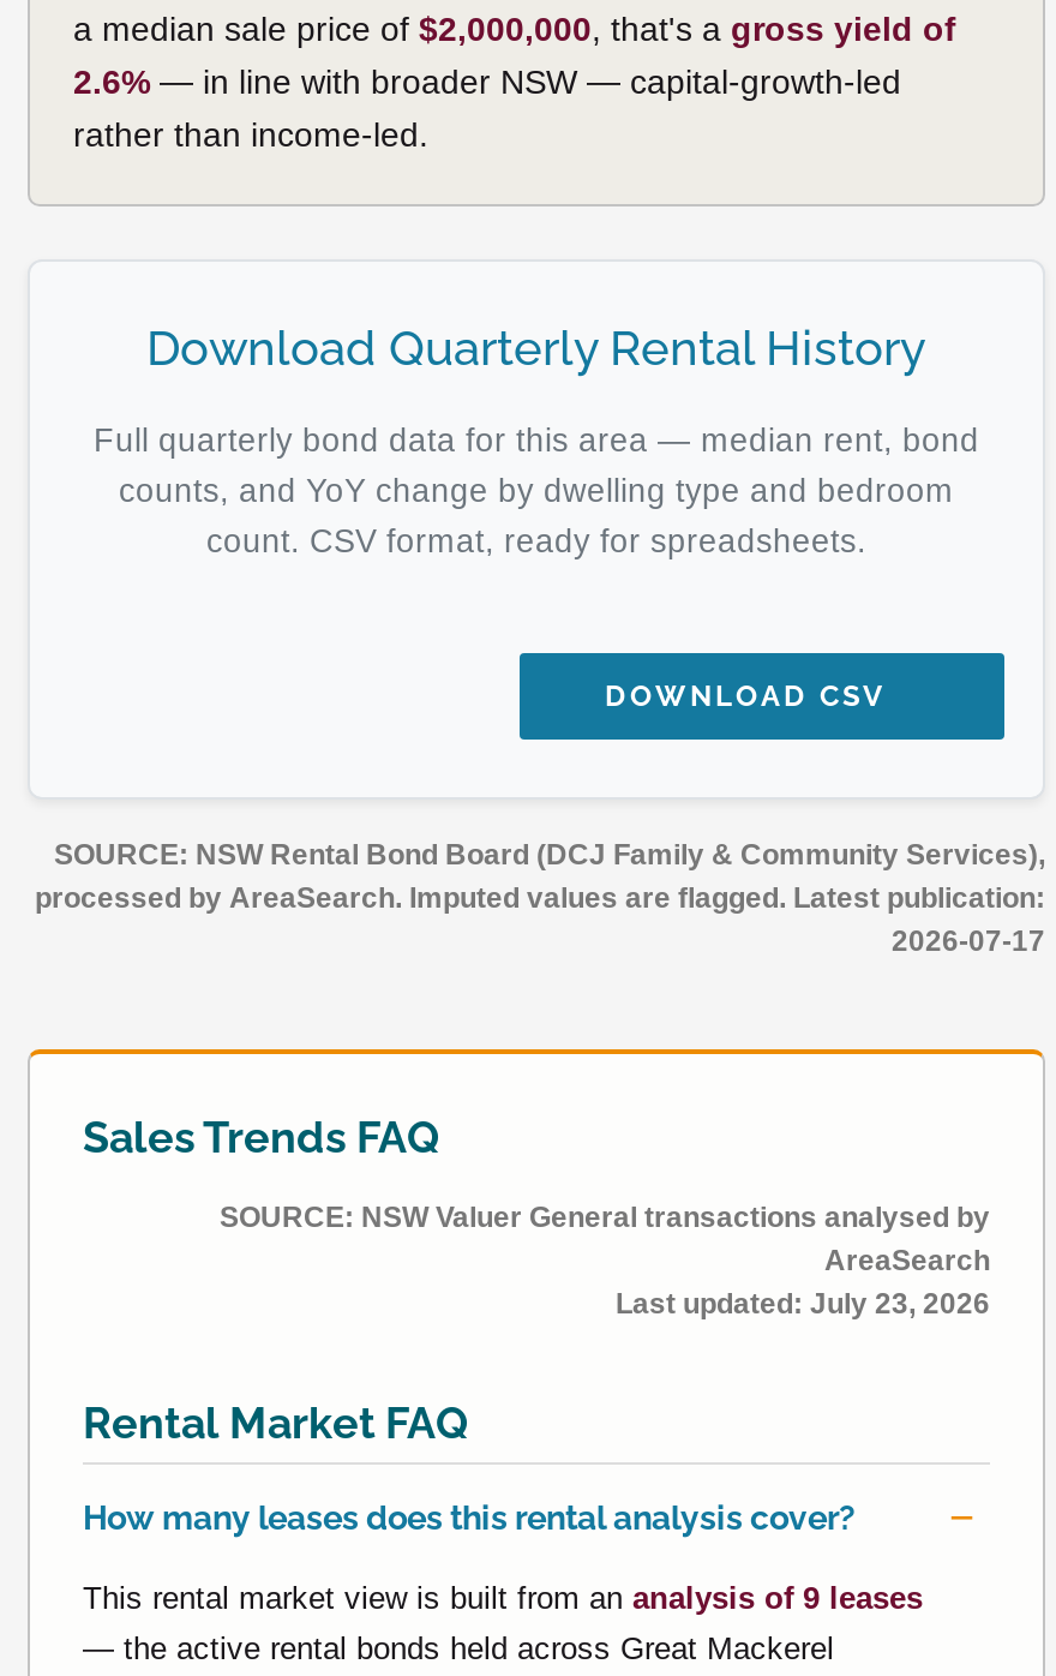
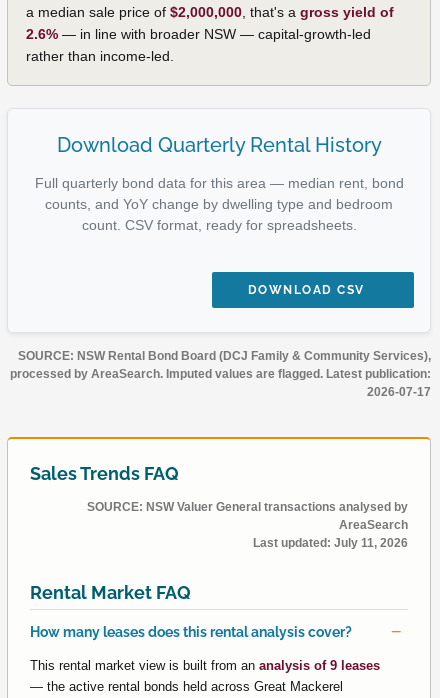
- Last updated: July 23, 2026
+ Last updated: July 11, 2026
